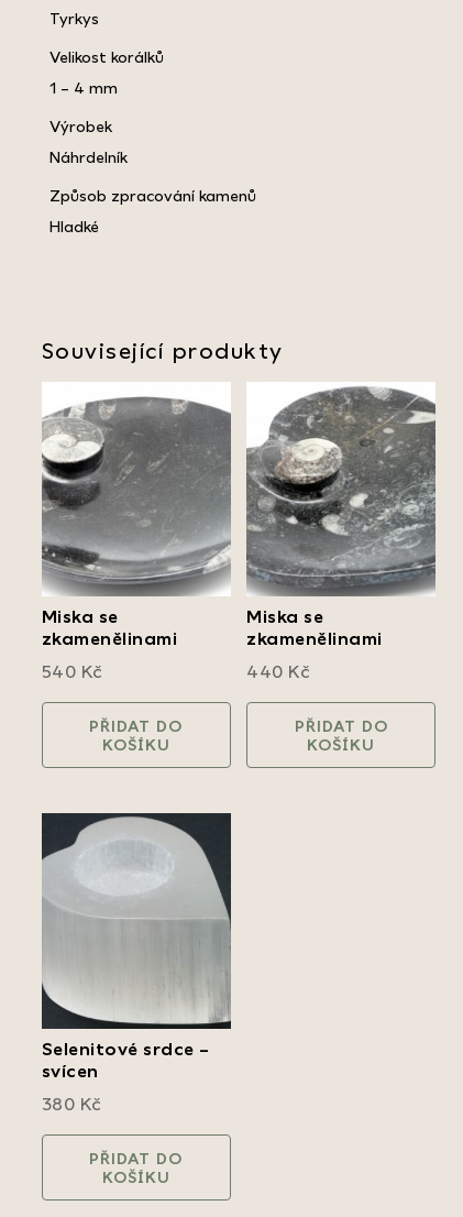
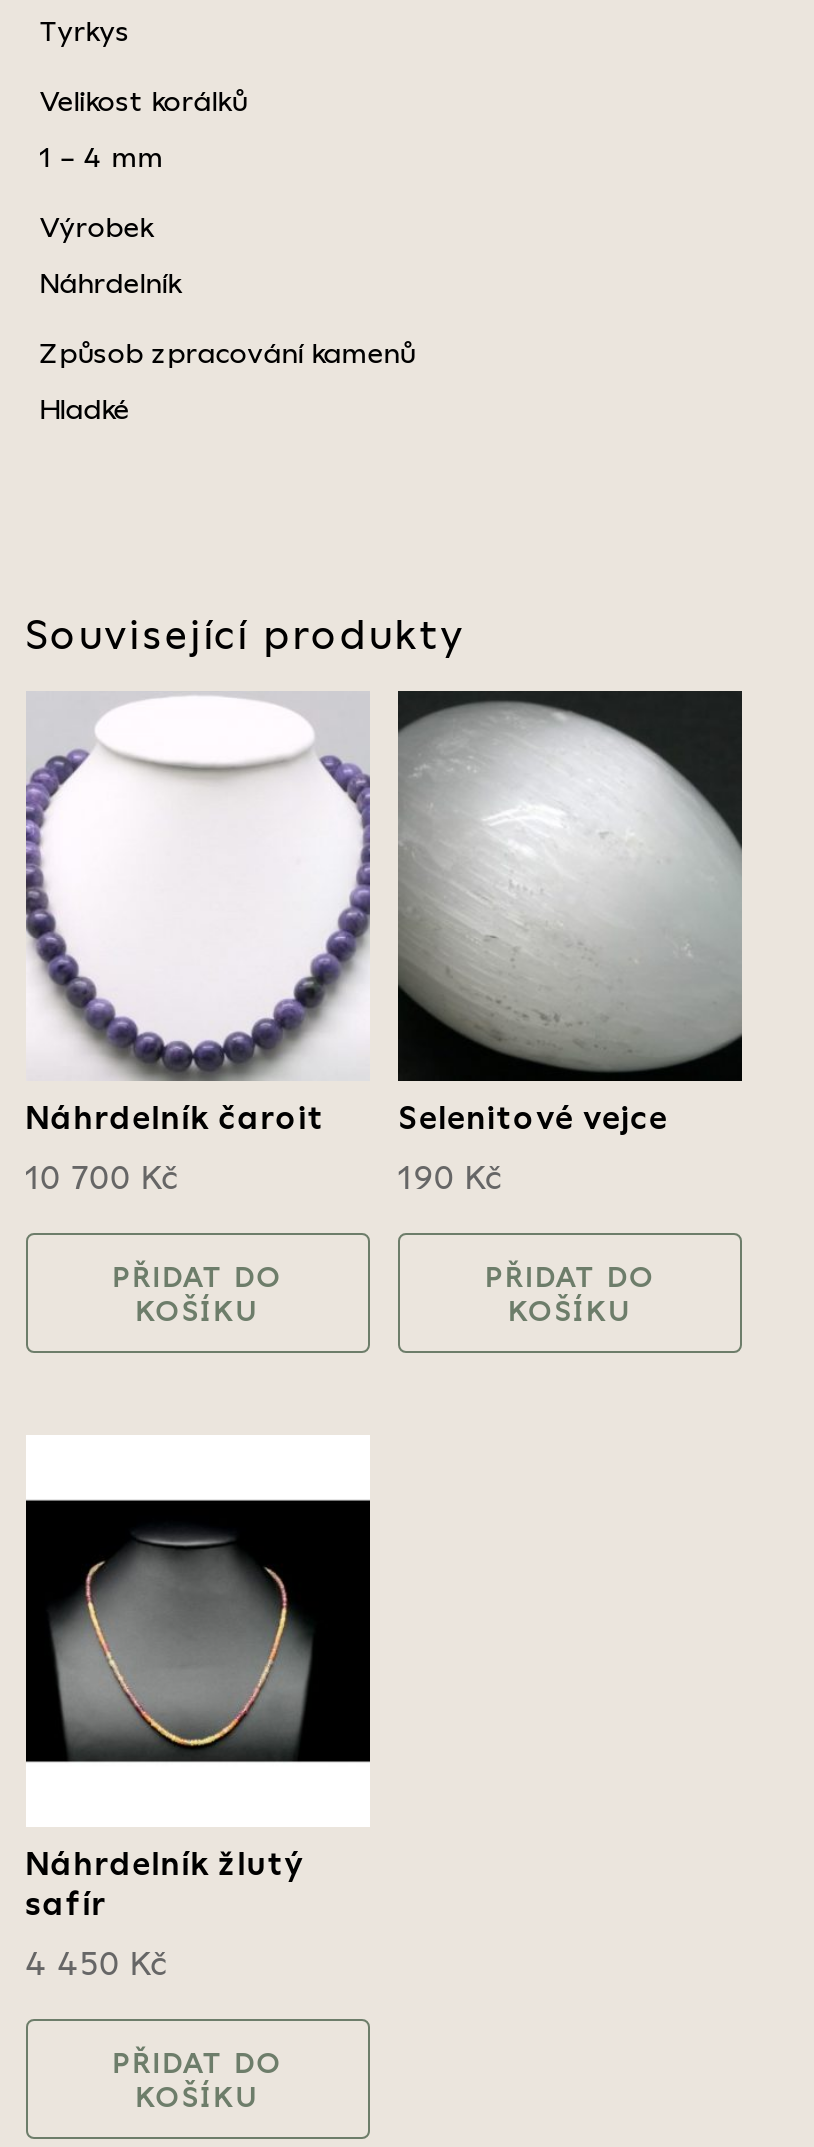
- [image]
- Miska se
- zkamenělinami
+ [image]
+ Náhrdelník čaroit

- [image]
- Miska se
- zkamenělinami
+ [image]
+ Selenitové vejce

- 540 Kč
+ 10 700 Kč

- 440 Kč
+ 190 Kč

- [image]
- Selenitové srdce –
- svícen
+ [image]
+ Náhrdelník žlutý
+ safír

- 380 Kč
+ 4 450 Kč
